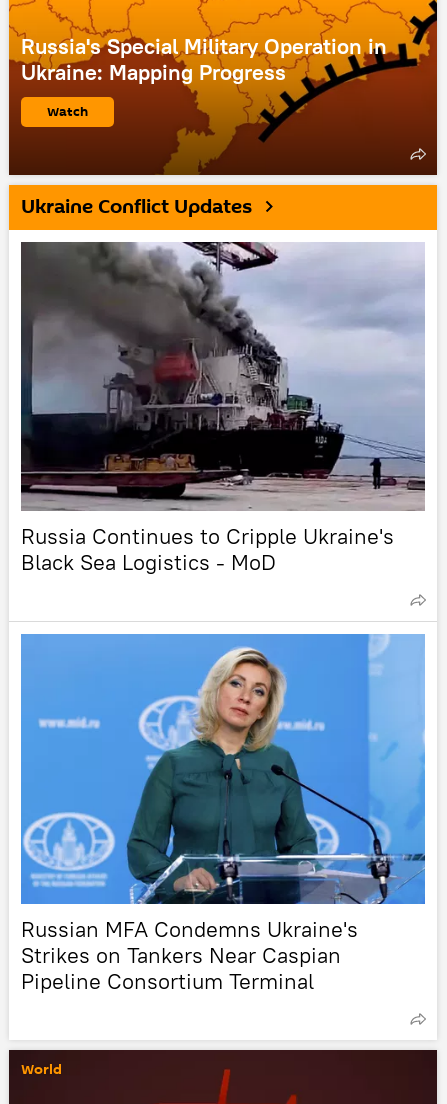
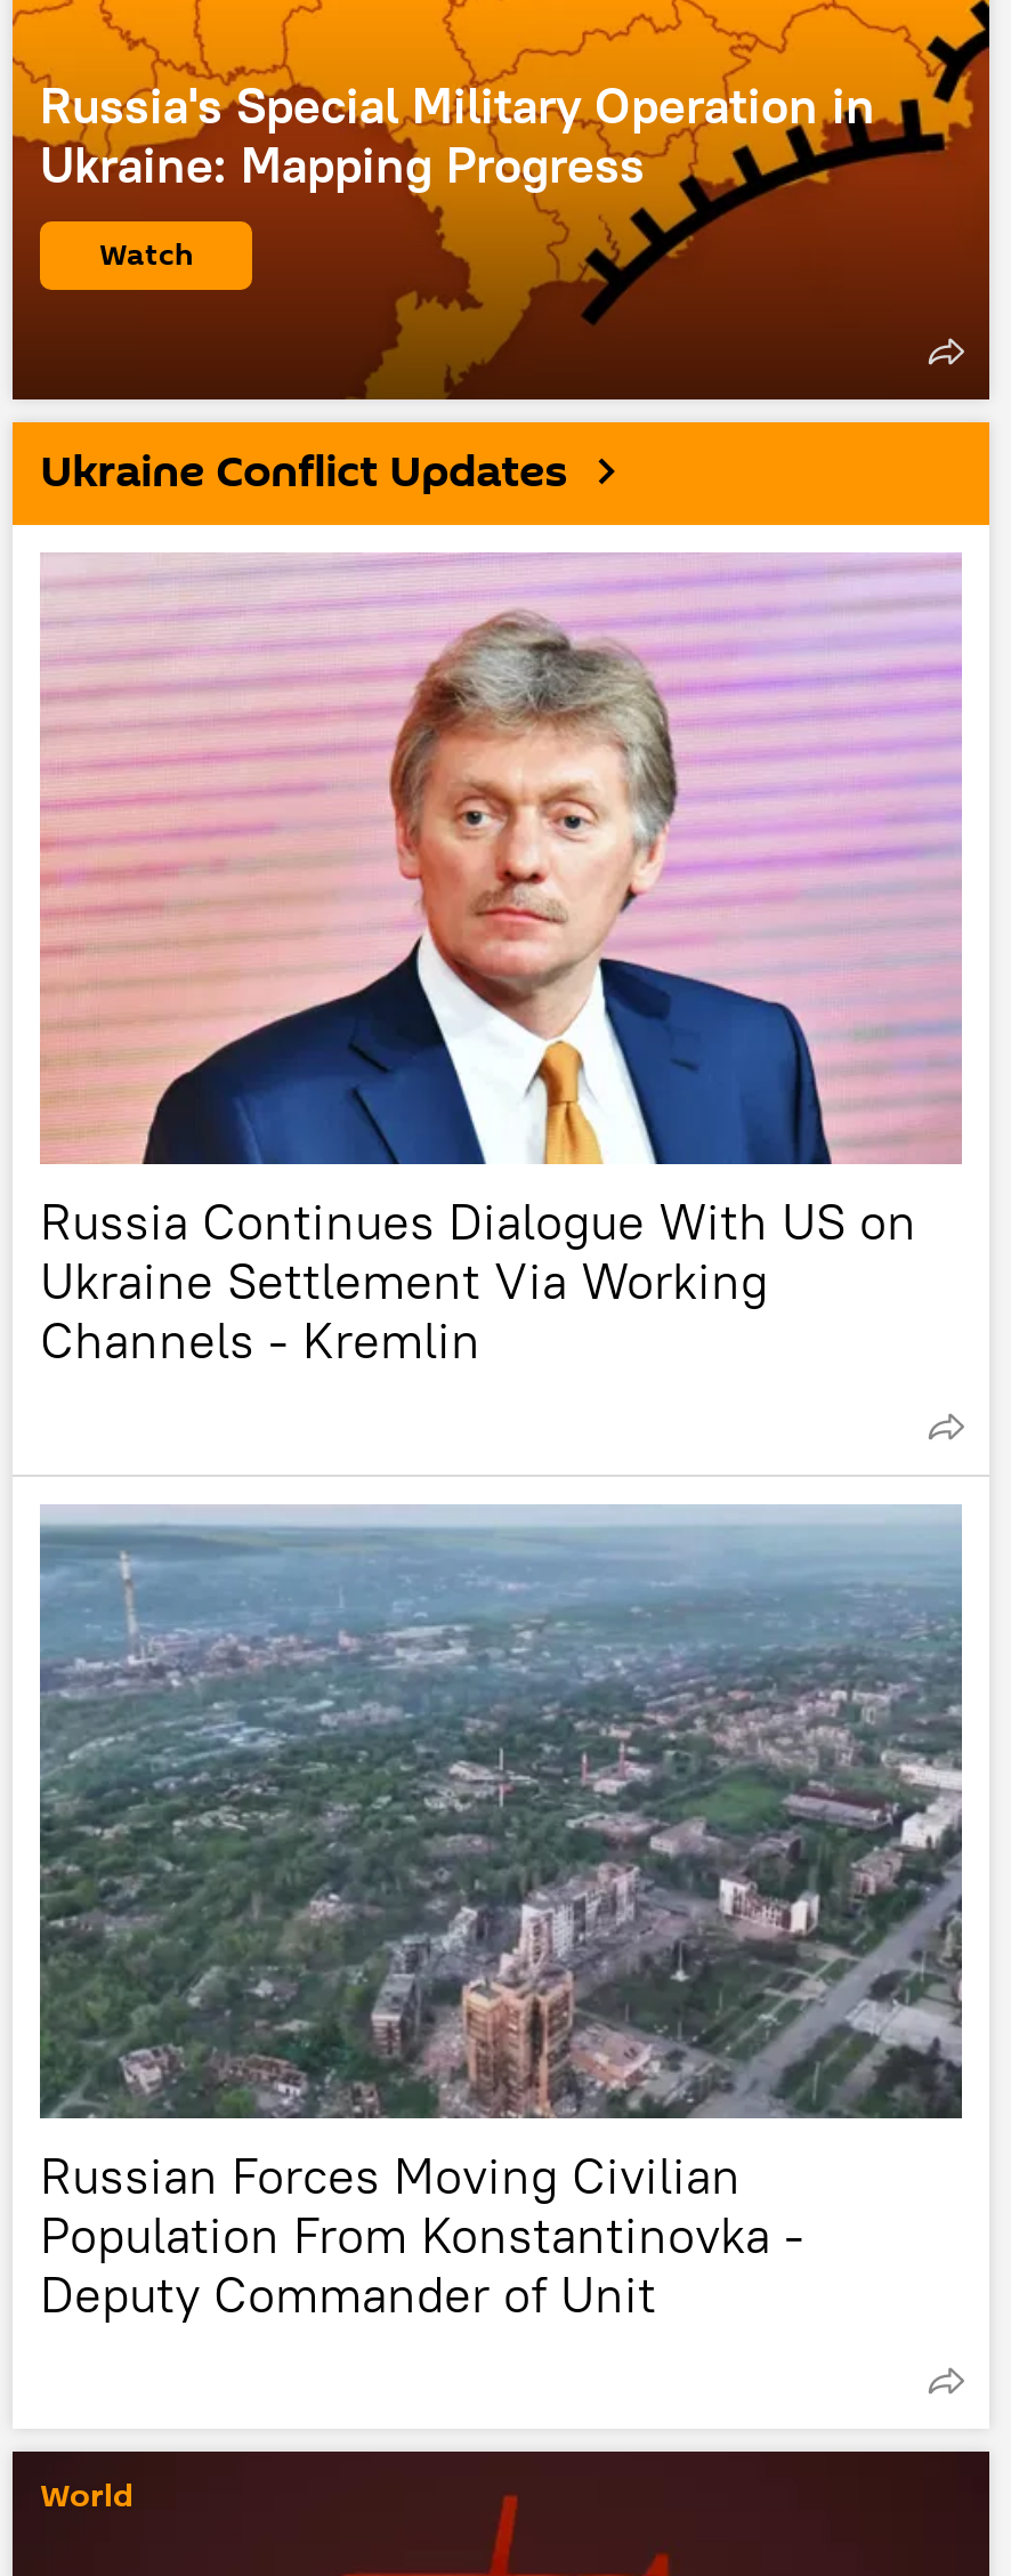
- [image]
- Russia Continues to Cripple Ukraine's
- Black Sea Logistics - MoD
+ [image]
+ Russia Continues Dialogue With US on
+ Ukraine Settlement Via Working
+ Channels - Kremlin

- [image]
- Russian MFA Condemns Ukraine's
- Strikes on Tankers Near Caspian
- Pipeline Consortium Terminal
+ [image]
+ Russian Forces Moving Civilian
+ Population From Konstantinovka -
+ Deputy Commander of Unit
